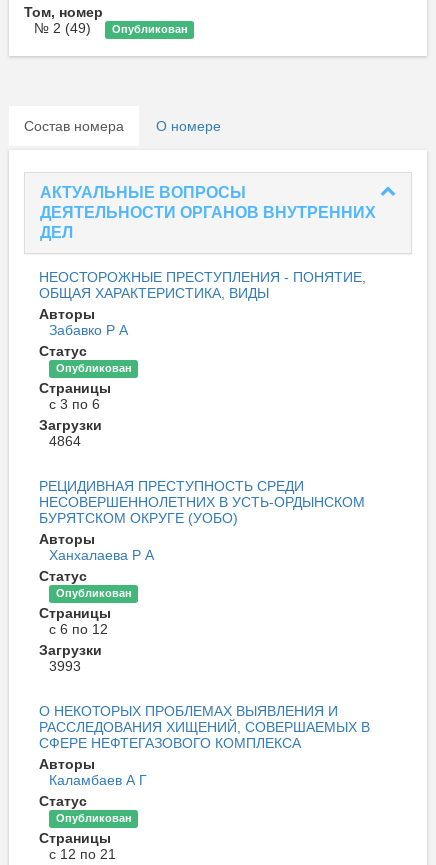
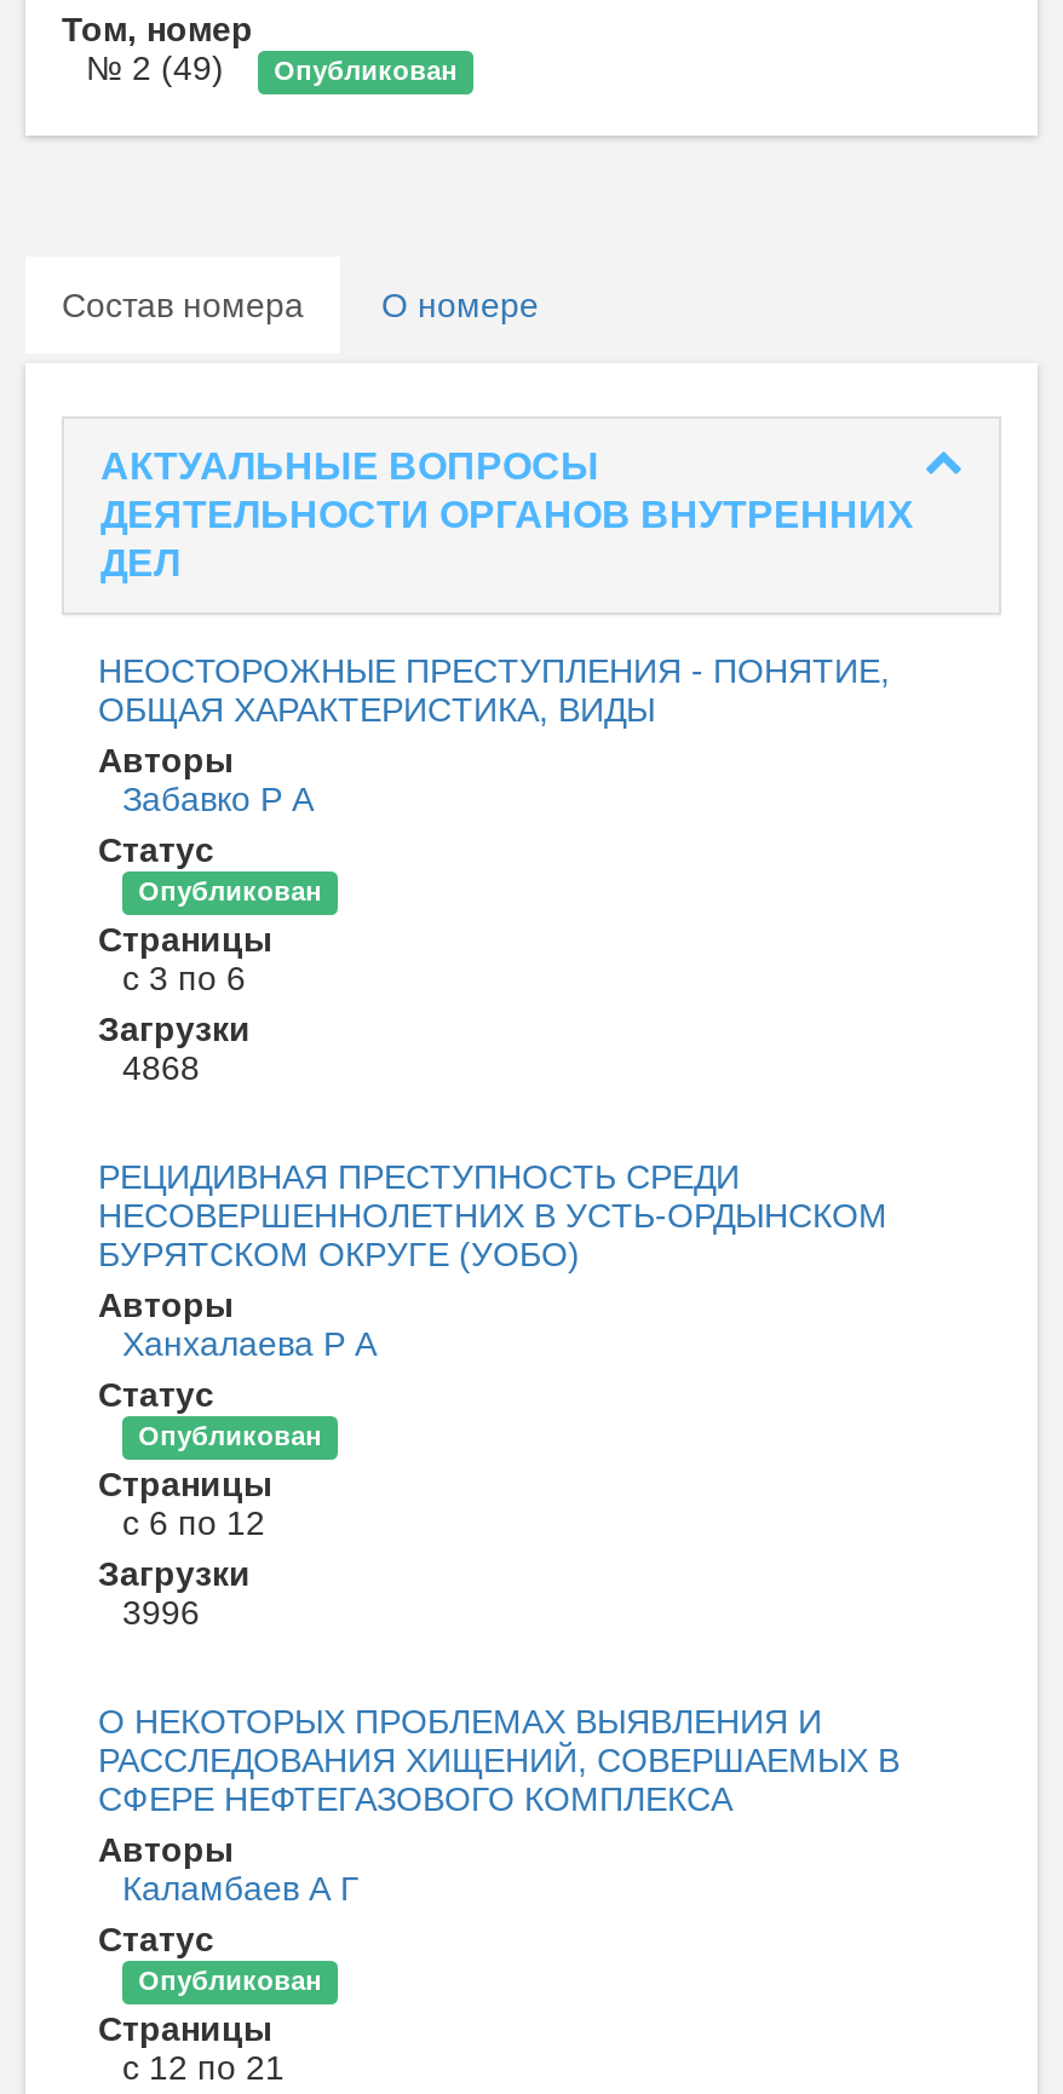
- 4864
+ 4868

- 3993
+ 3996
